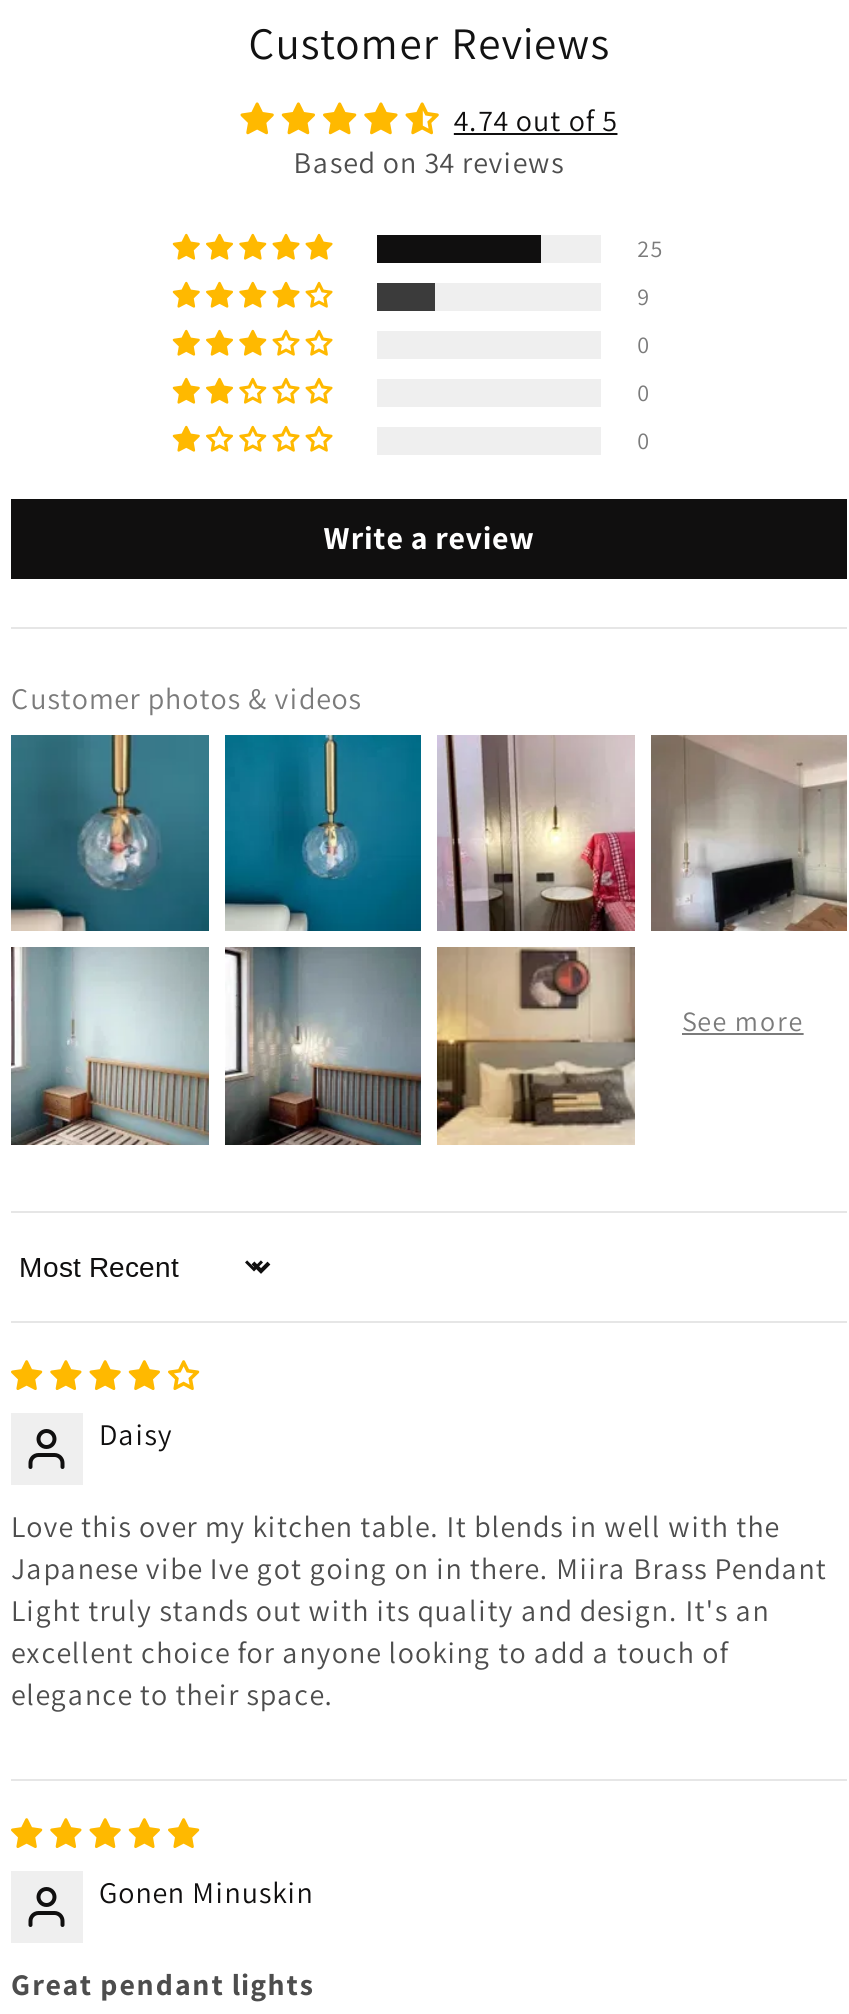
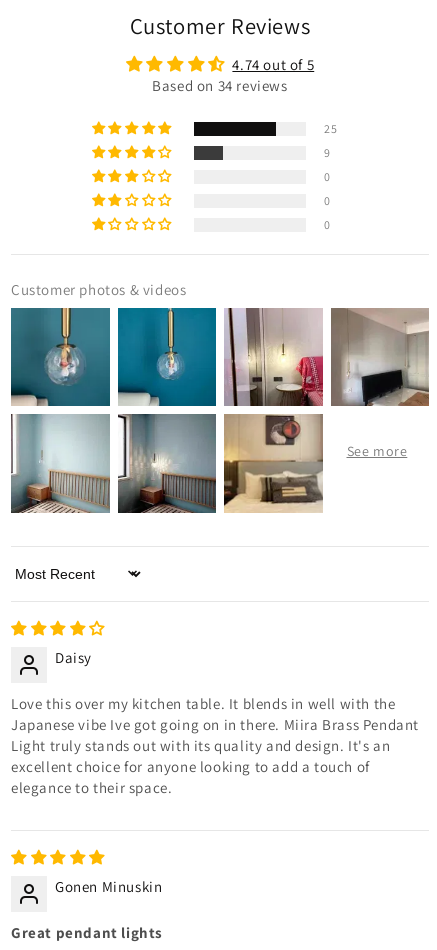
- Write a review
